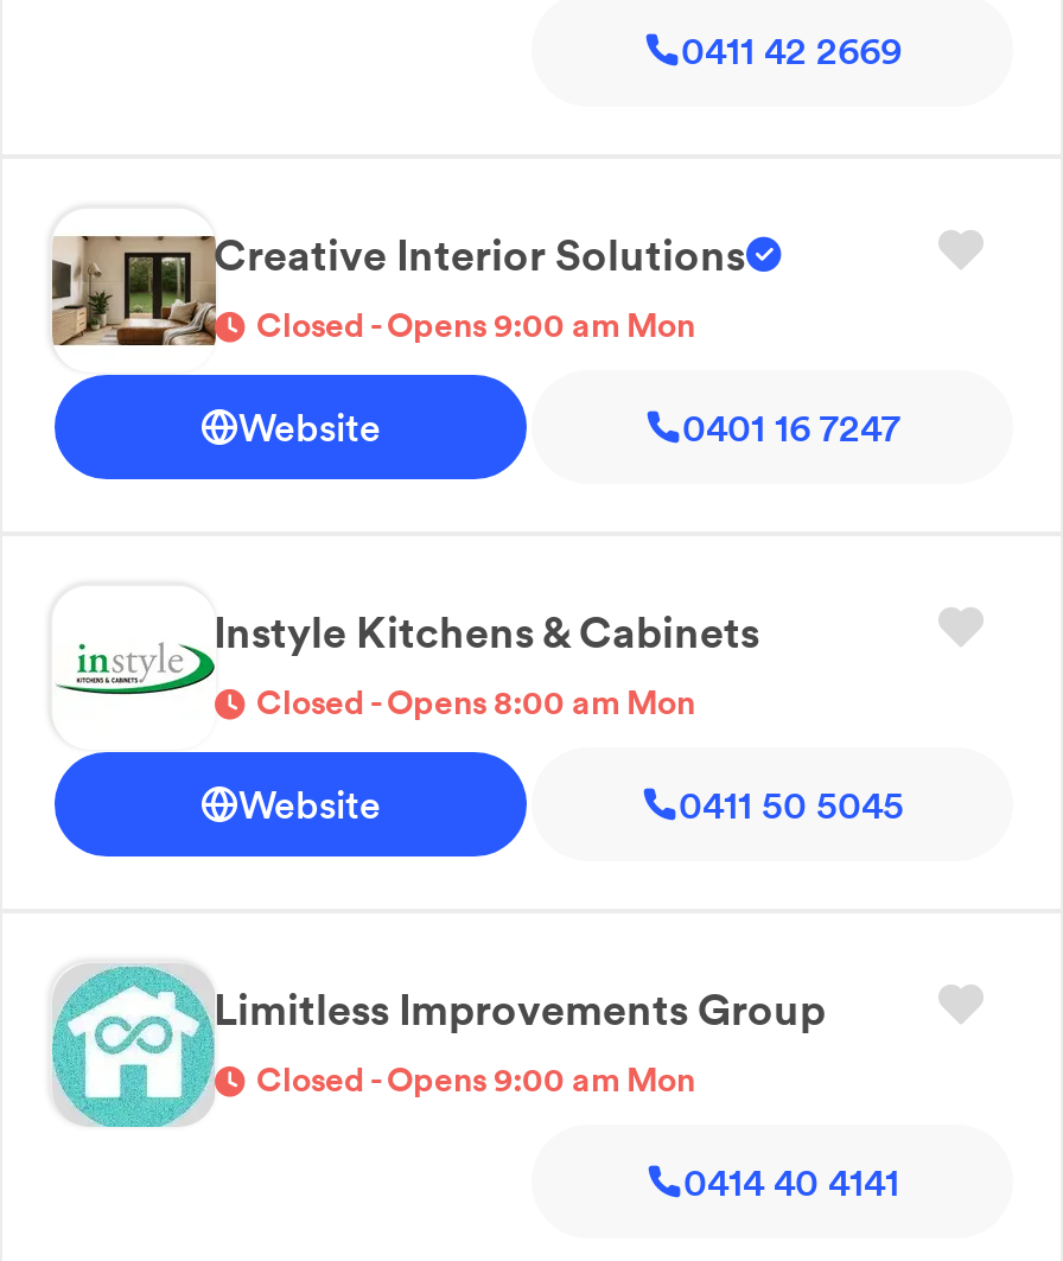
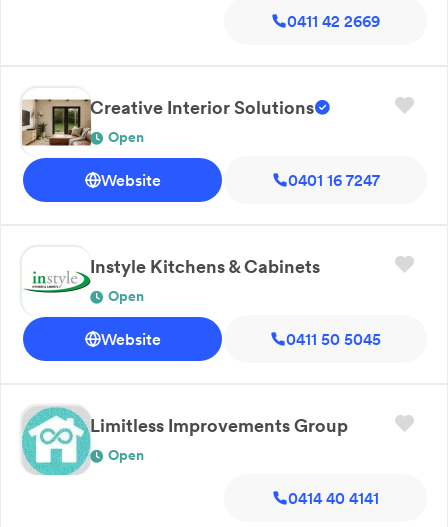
- Closed - Opens 9:00 am Mon
+ Open

- Closed - Opens 8:00 am Mon
+ Open

- Closed - Opens 9:00 am Mon
+ Open
